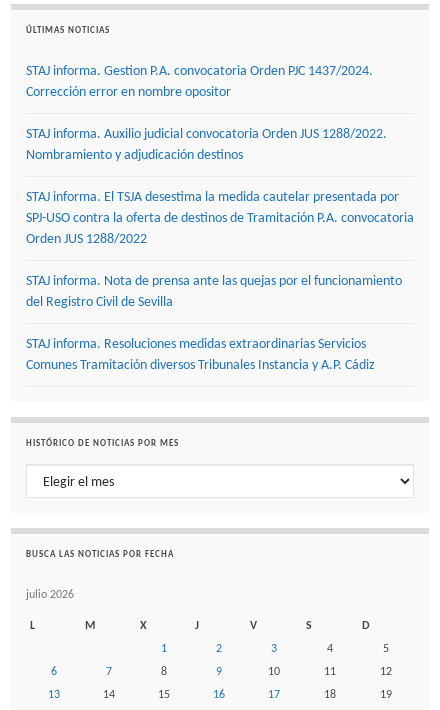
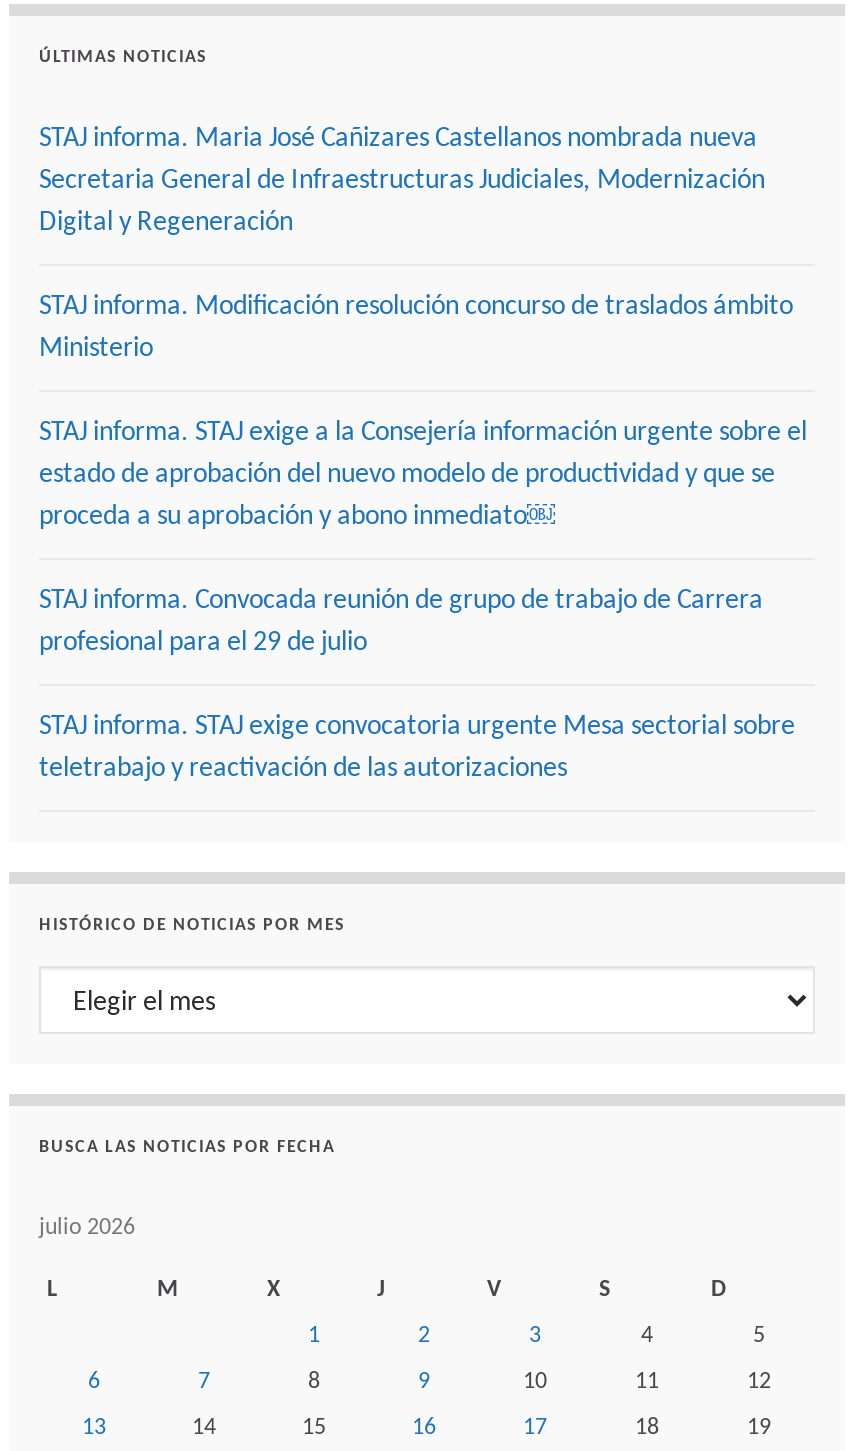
- STAJ informa. Gestion P.A. convocatoria Orden PJC 1437/2024.
- Corrección error en nombre opositor
+ STAJ informa. Maria José Cañizares Castellanos nombrada nueva
+ Secretaria General de Infraestructuras Judiciales, Modernización
+ Digital y Regeneración

- STAJ informa. Auxilio judicial convocatoria Orden JUS 1288/2022.
- Nombramiento y adjudicación destinos
+ STAJ informa. Modificación resolución concurso de traslados ámbito
+ Ministerio

- STAJ informa. El TSJA desestima la medida cautelar presentada por
- SPJ-USO contra la oferta de destinos de Tramitación P.A. convocatoria
- Orden JUS 1288/2022
+ STAJ informa. STAJ exige a la Consejería información urgente sobre el
+ estado de aprobación del nuevo modelo de productividad y que se
+ proceda a su aprobación y abono inmediato￼

- STAJ informa. Nota de prensa ante las quejas por el funcionamiento
- del Registro Civil de Sevilla
+ STAJ informa. Convocada reunión de grupo de trabajo de Carrera
+ profesional para el 29 de julio

- STAJ informa. Resoluciones medidas extraordinarias Servicios
- Comunes Tramitación diversos Tribunales Instancia y A.P. Cádiz
+ STAJ informa. STAJ exige convocatoria urgente Mesa sectorial sobre
+ teletrabajo y reactivación de las autorizaciones
